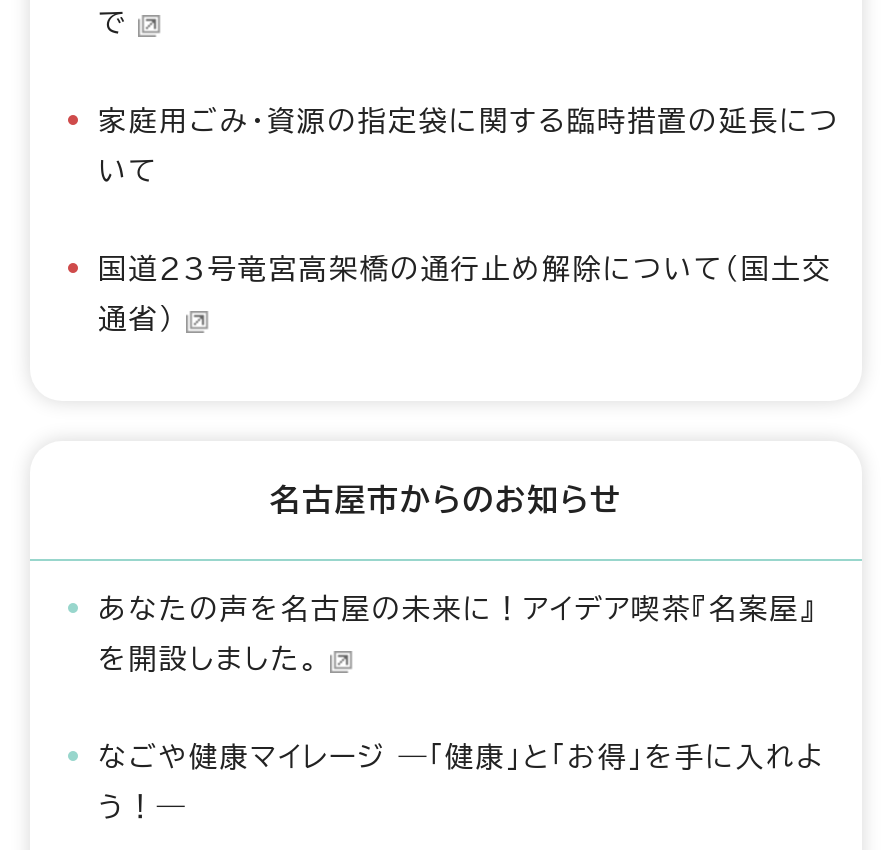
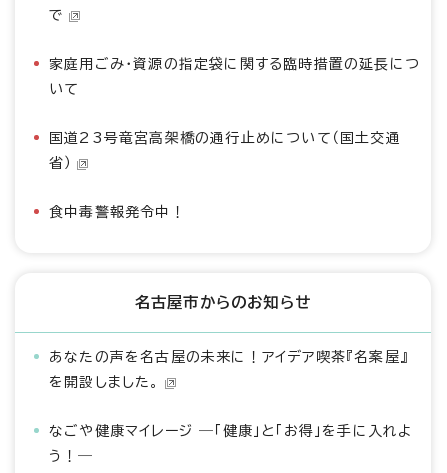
- 国道23号竜宮高架橋の通行止め解除について（国土交
- 通省）
+ 国道23号竜宮高架橋の通行止めについて（国土交通
+ 省）
+ 食中毒警報発令中！
